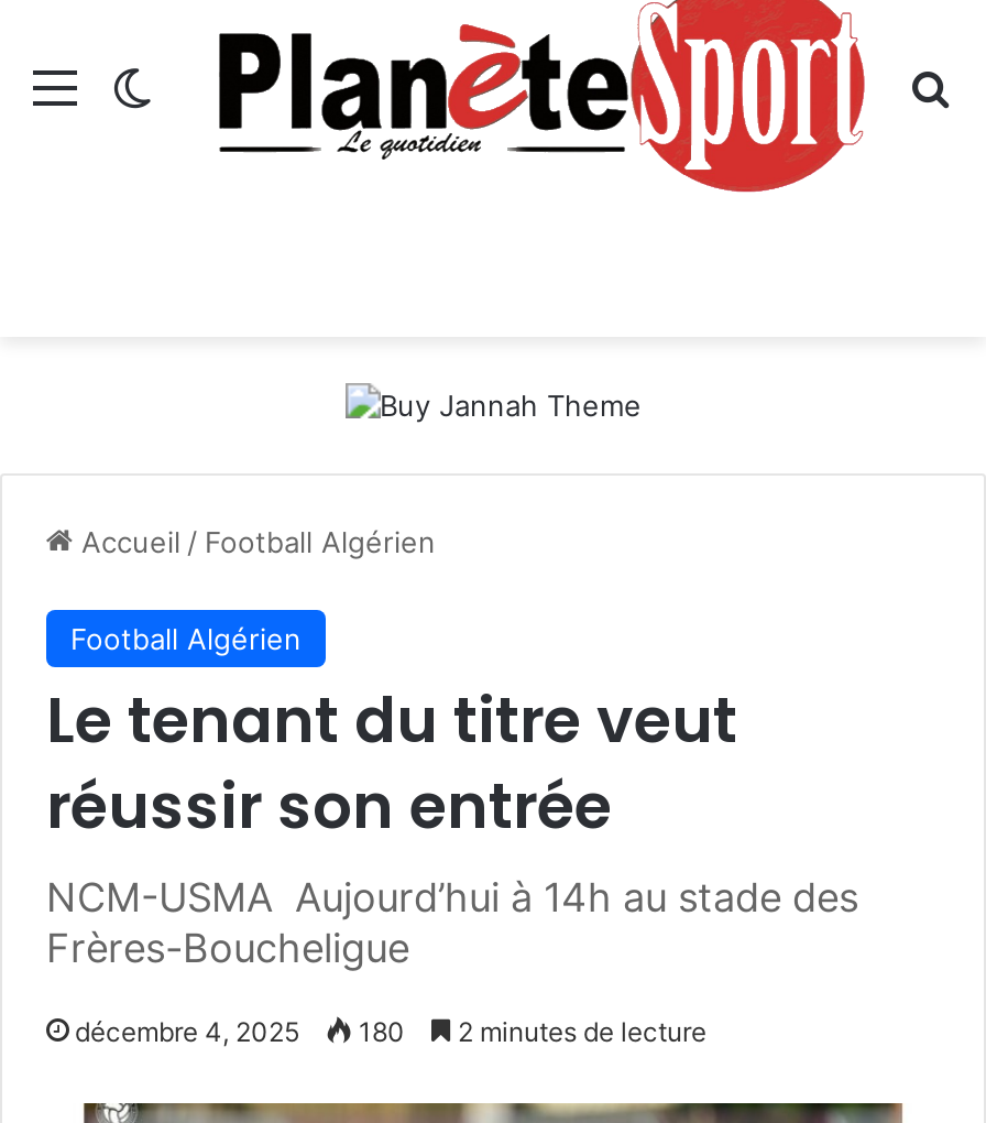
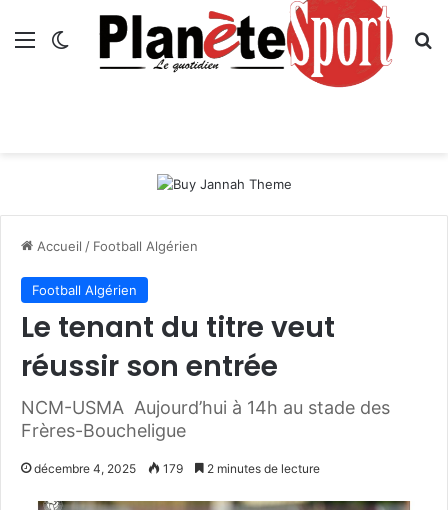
- décembre 4, 2025 180 2 minutes de lecture
+ décembre 4, 2025 179 2 minutes de lecture
